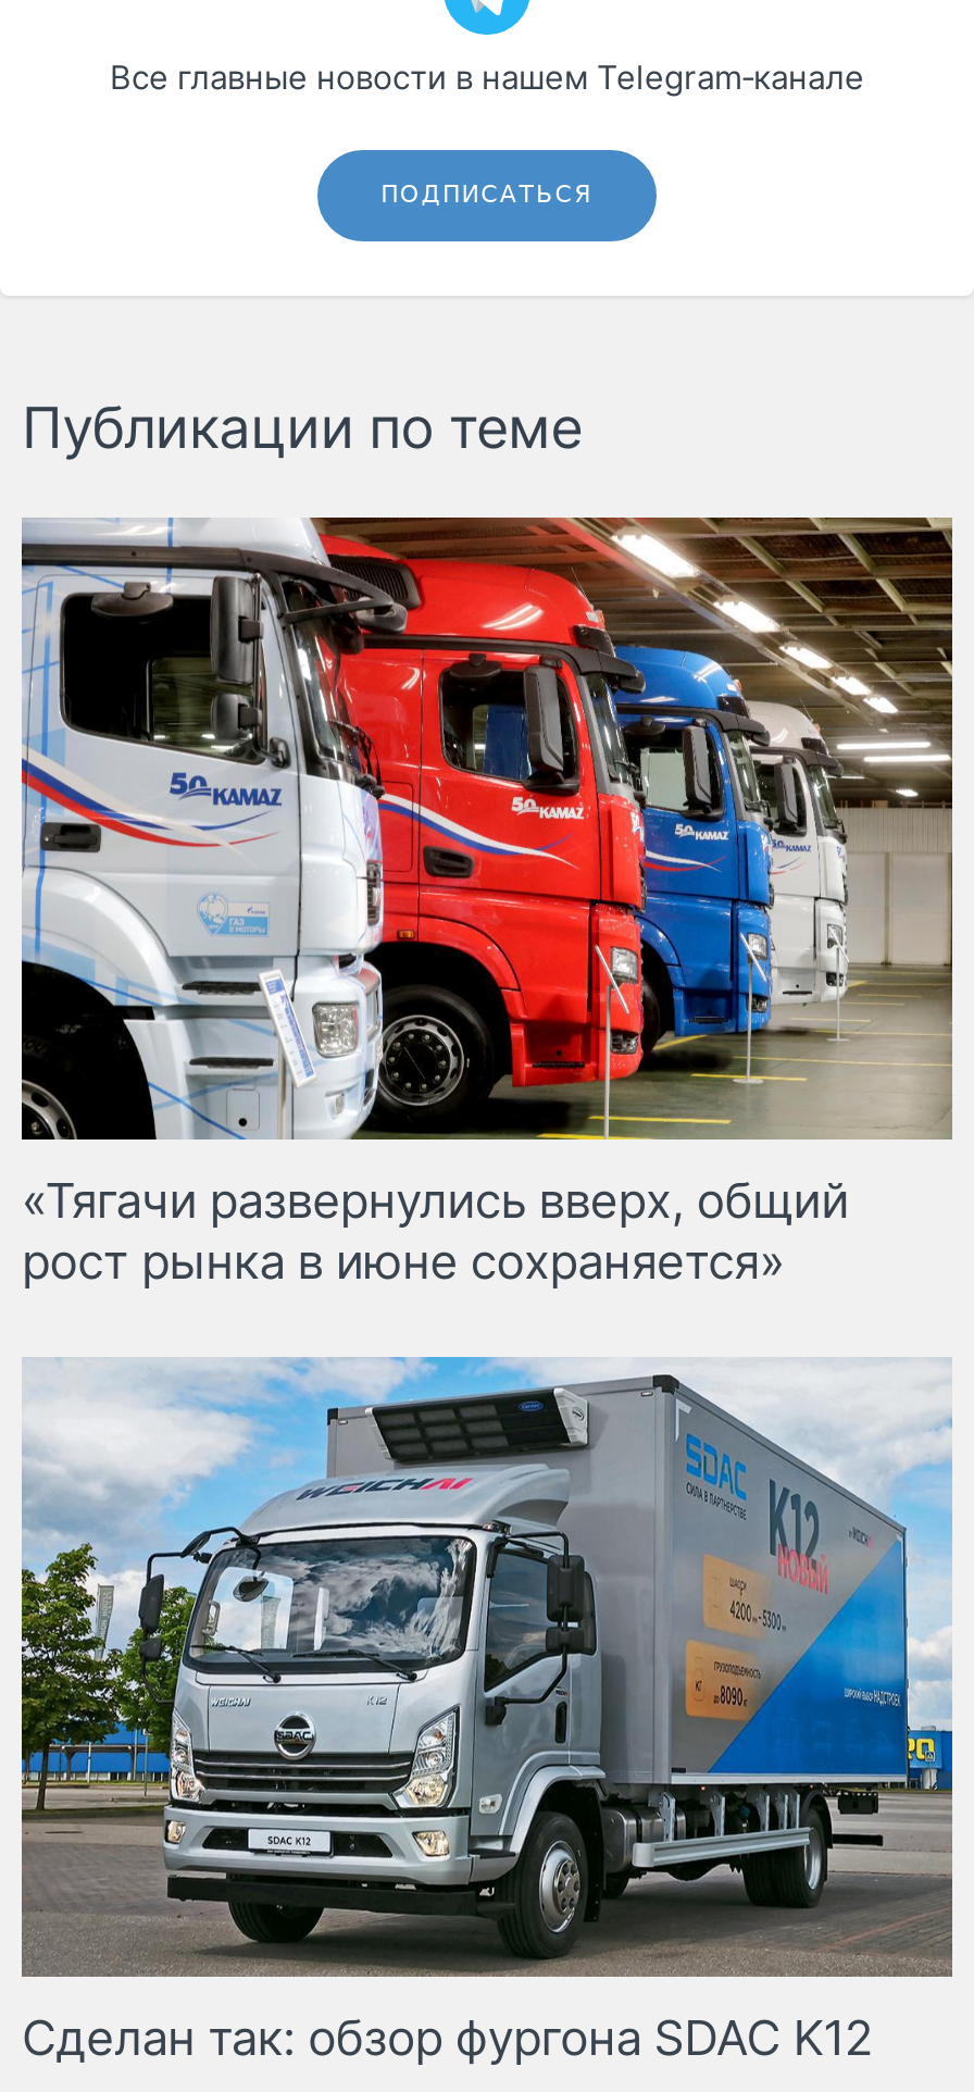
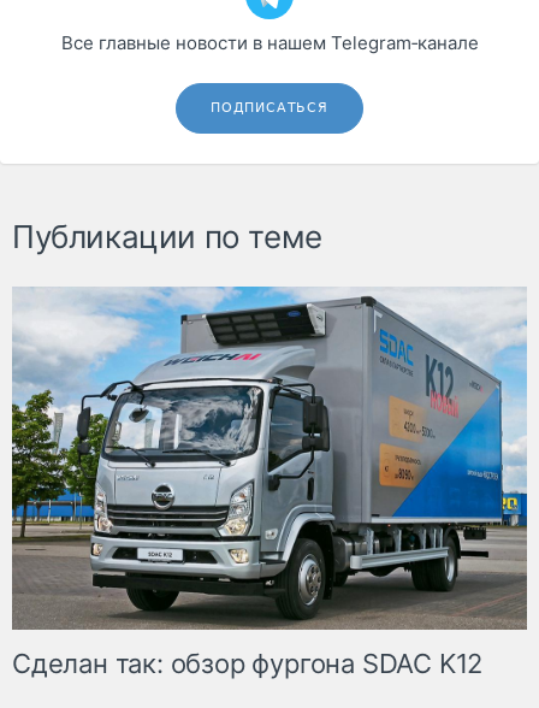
- [image]
- «Тягачи развернулись вверх, общий
- рост рынка в июне сохраняется»
